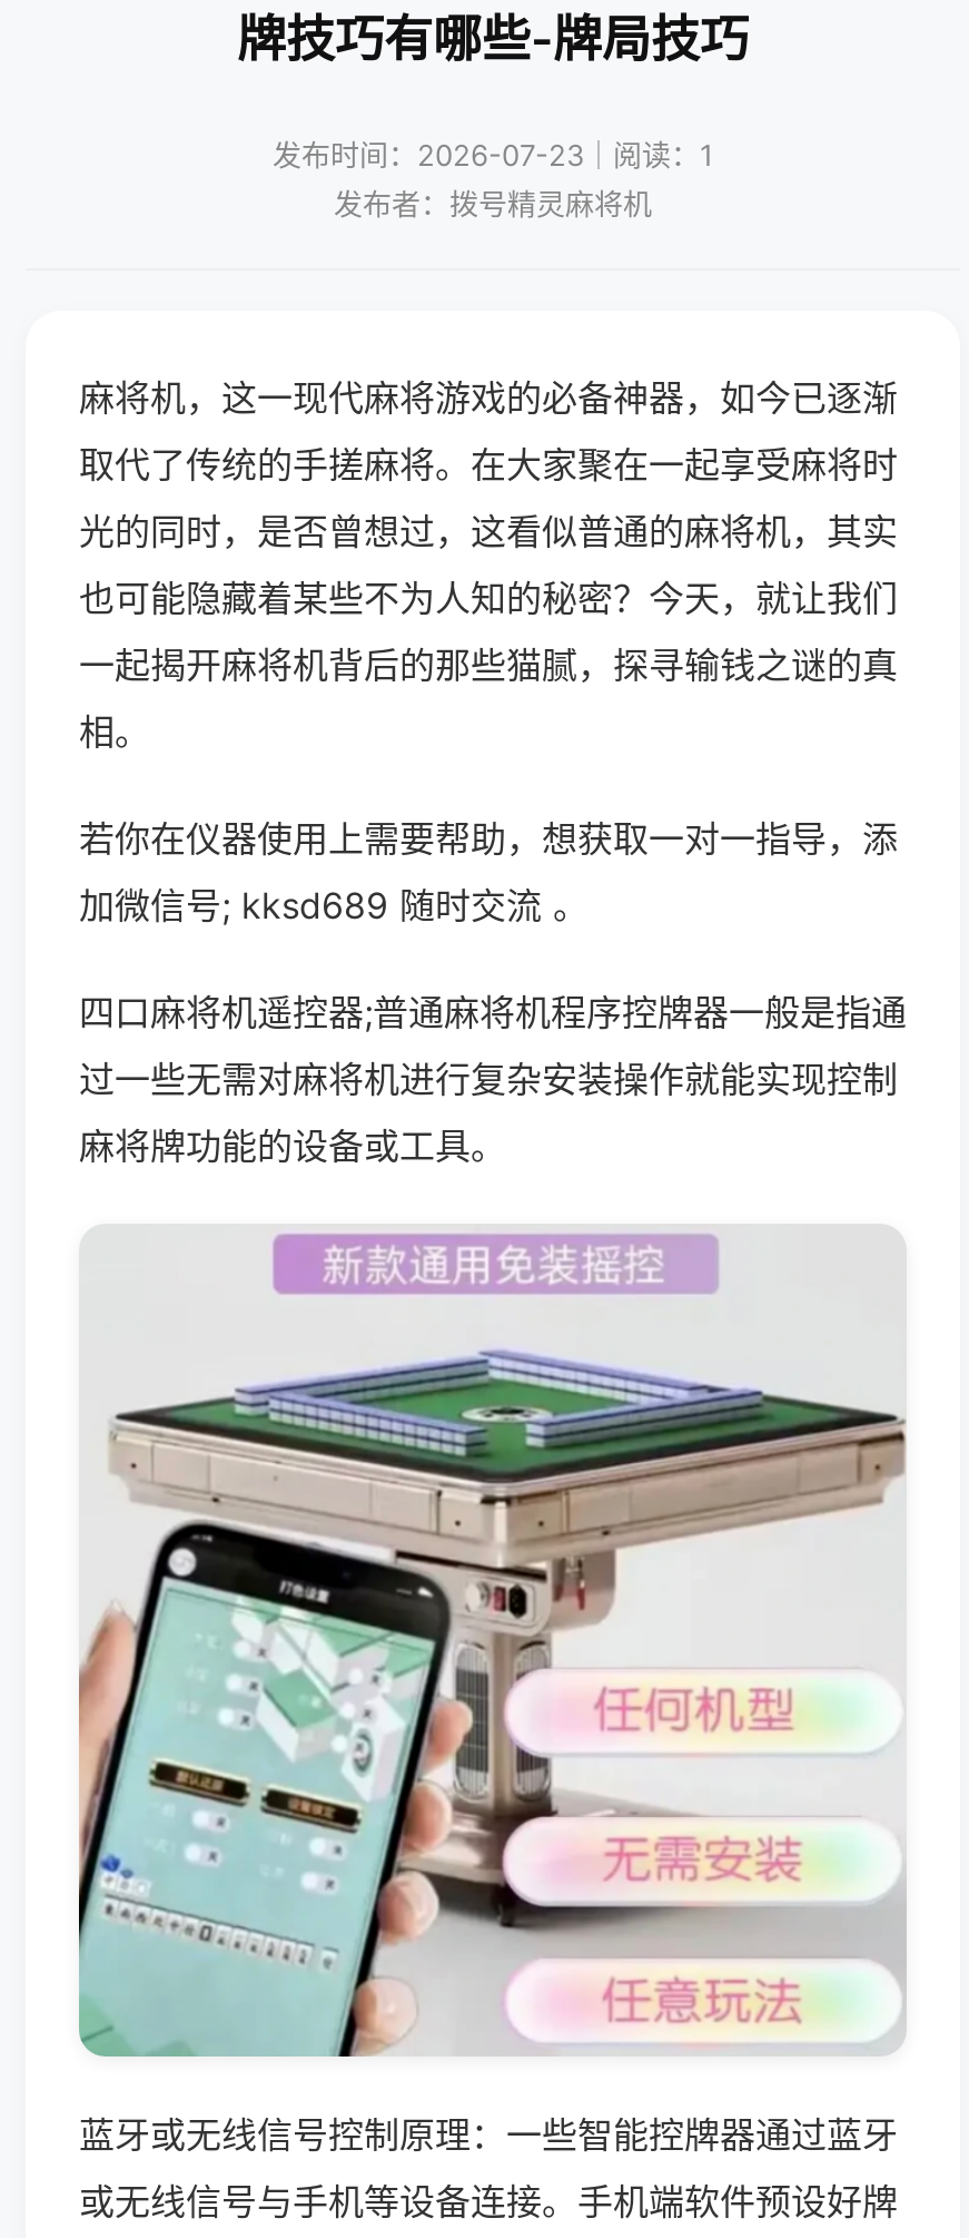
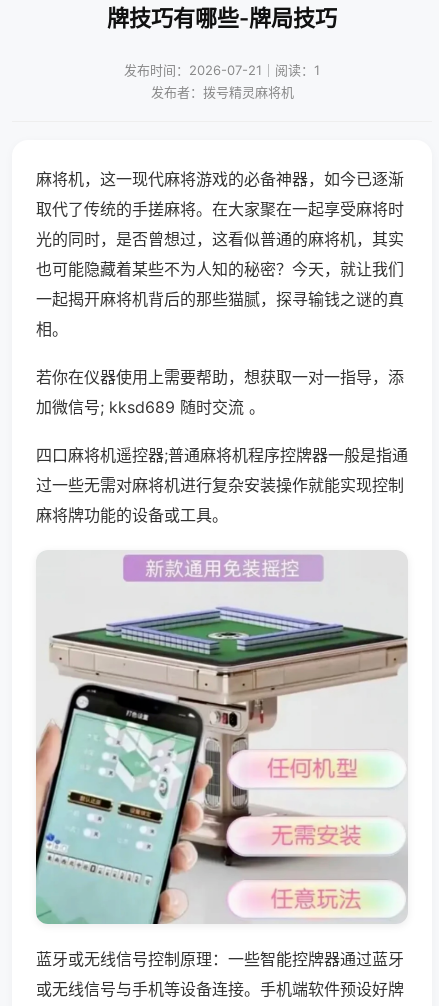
- 发布时间：2026-07-23｜阅读：1
+ 发布时间：2026-07-21｜阅读：1
